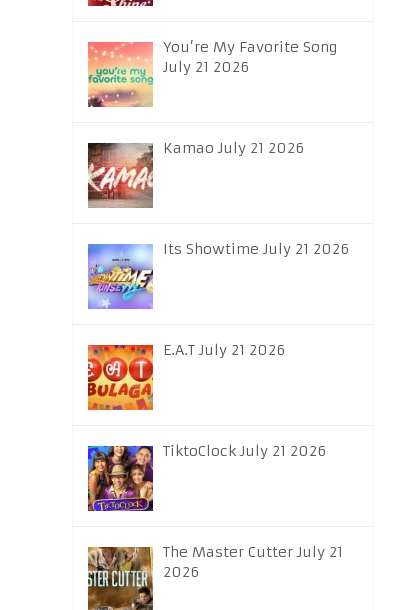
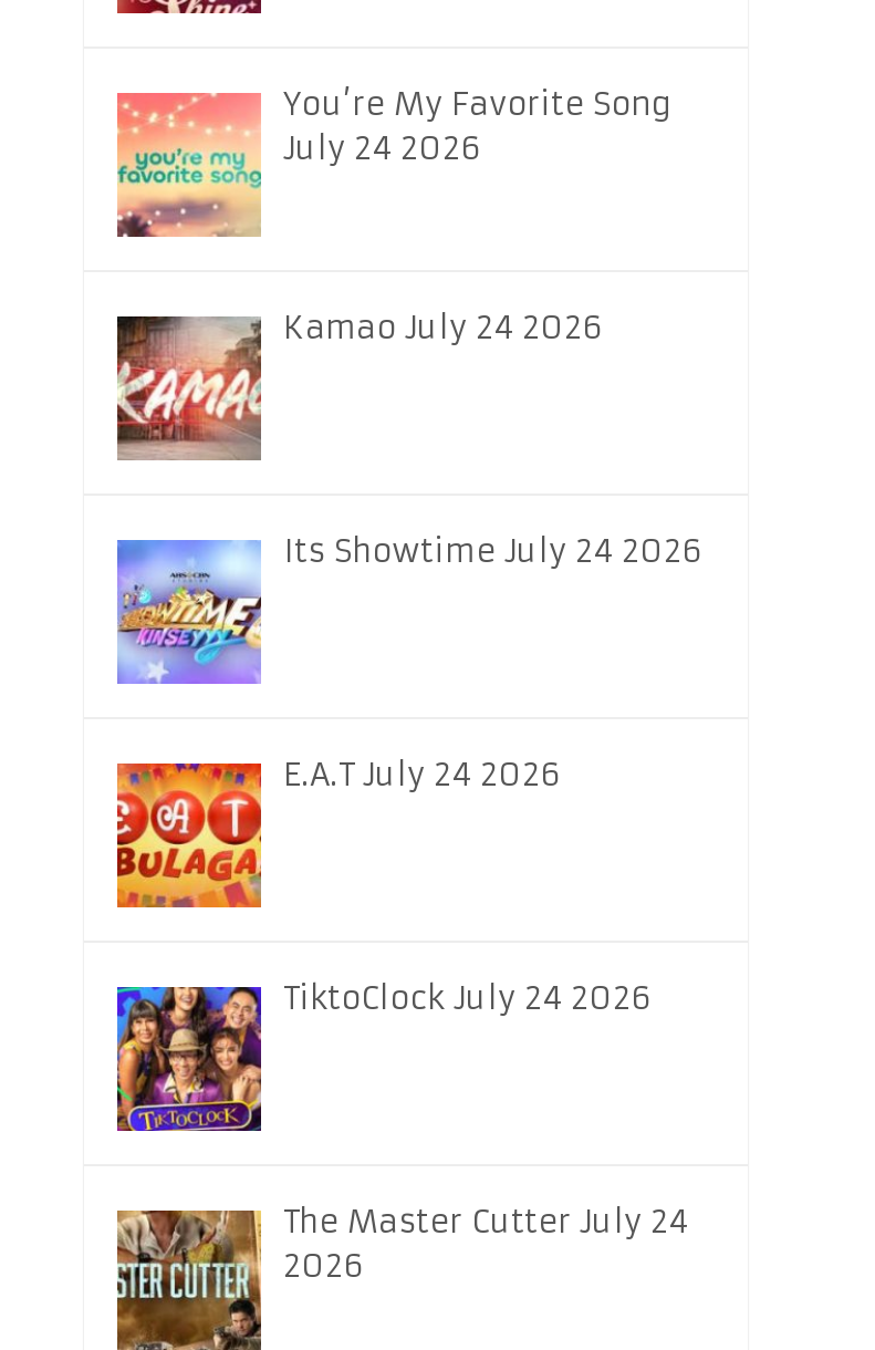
- July 21 2026
+ July 24 2026

- Kamao July 21 2026
+ Kamao July 24 2026

- Its Showtime July 21 2026
+ Its Showtime July 24 2026

- E.A.T July 21 2026
+ E.A.T July 24 2026

- TiktoClock July 21 2026
+ TiktoClock July 24 2026

- The Master Cutter July 21
+ The Master Cutter July 24
